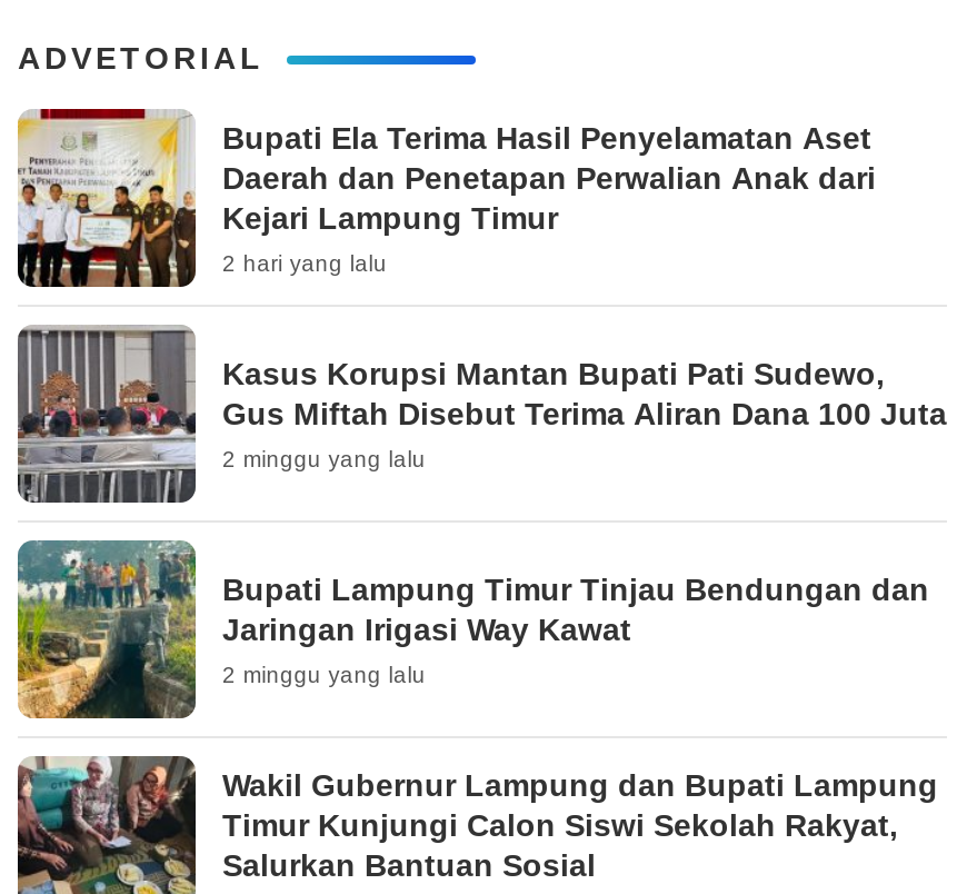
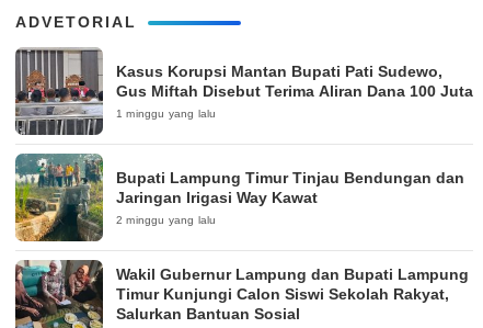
- [image]
- Bupati Ela Terima Hasil Penyelamatan Aset
- Daerah dan Penetapan Perwalian Anak dari
- Kejari Lampung Timur
- 2 hari yang lalu

- 2 minggu yang lalu
+ 1 minggu yang lalu
